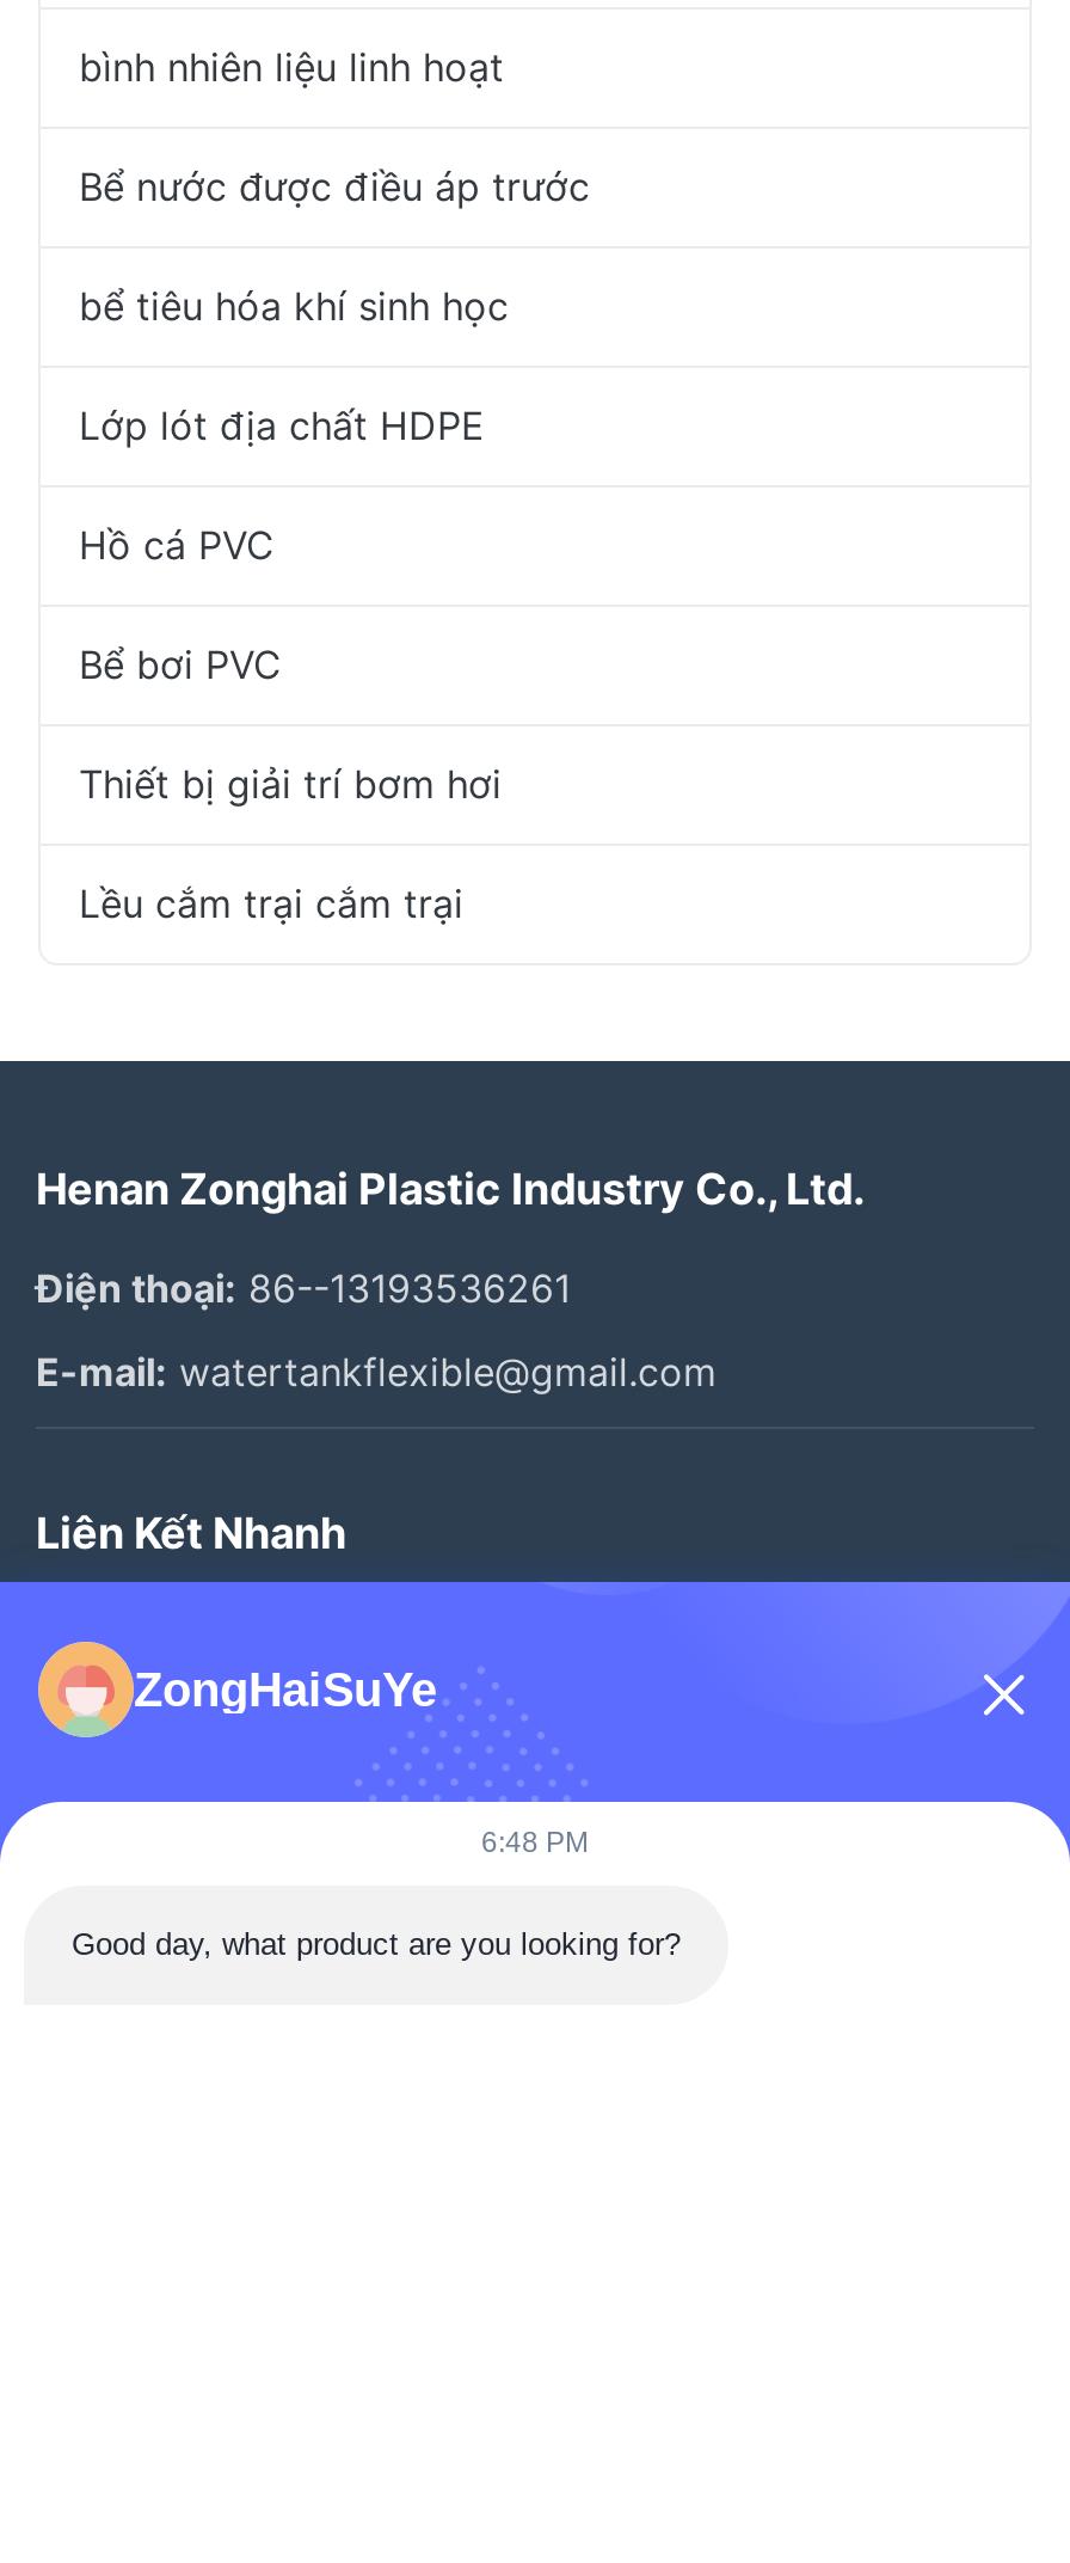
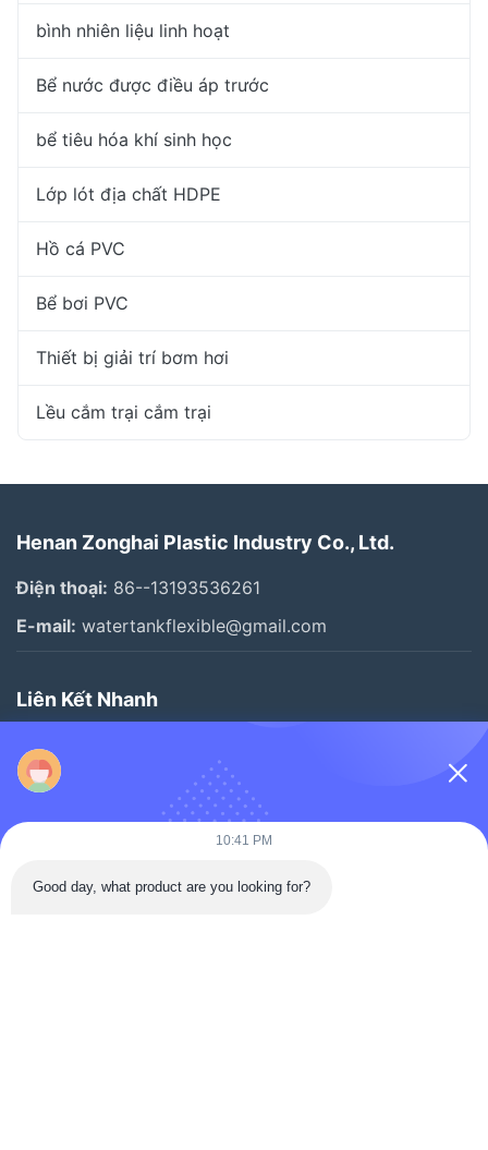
- ZongHaiSuYe
- 6:48 PM
+ 10:41 PM
